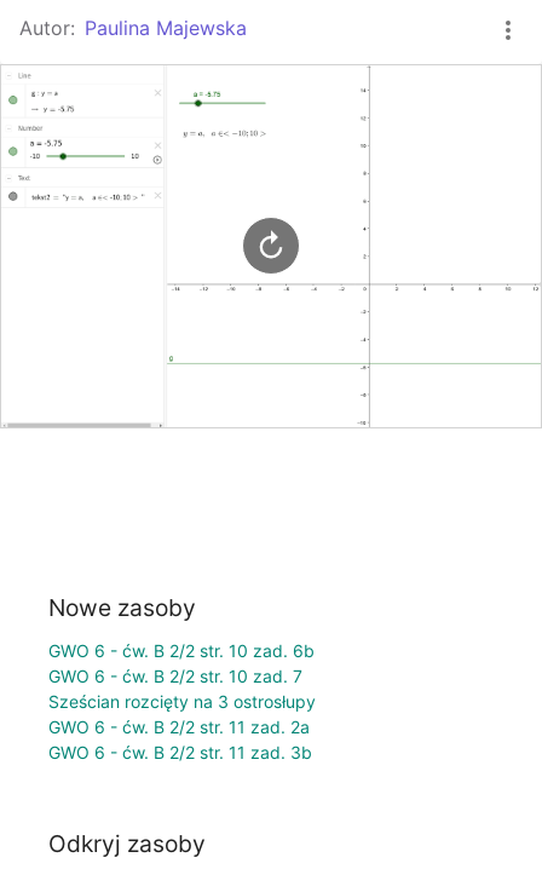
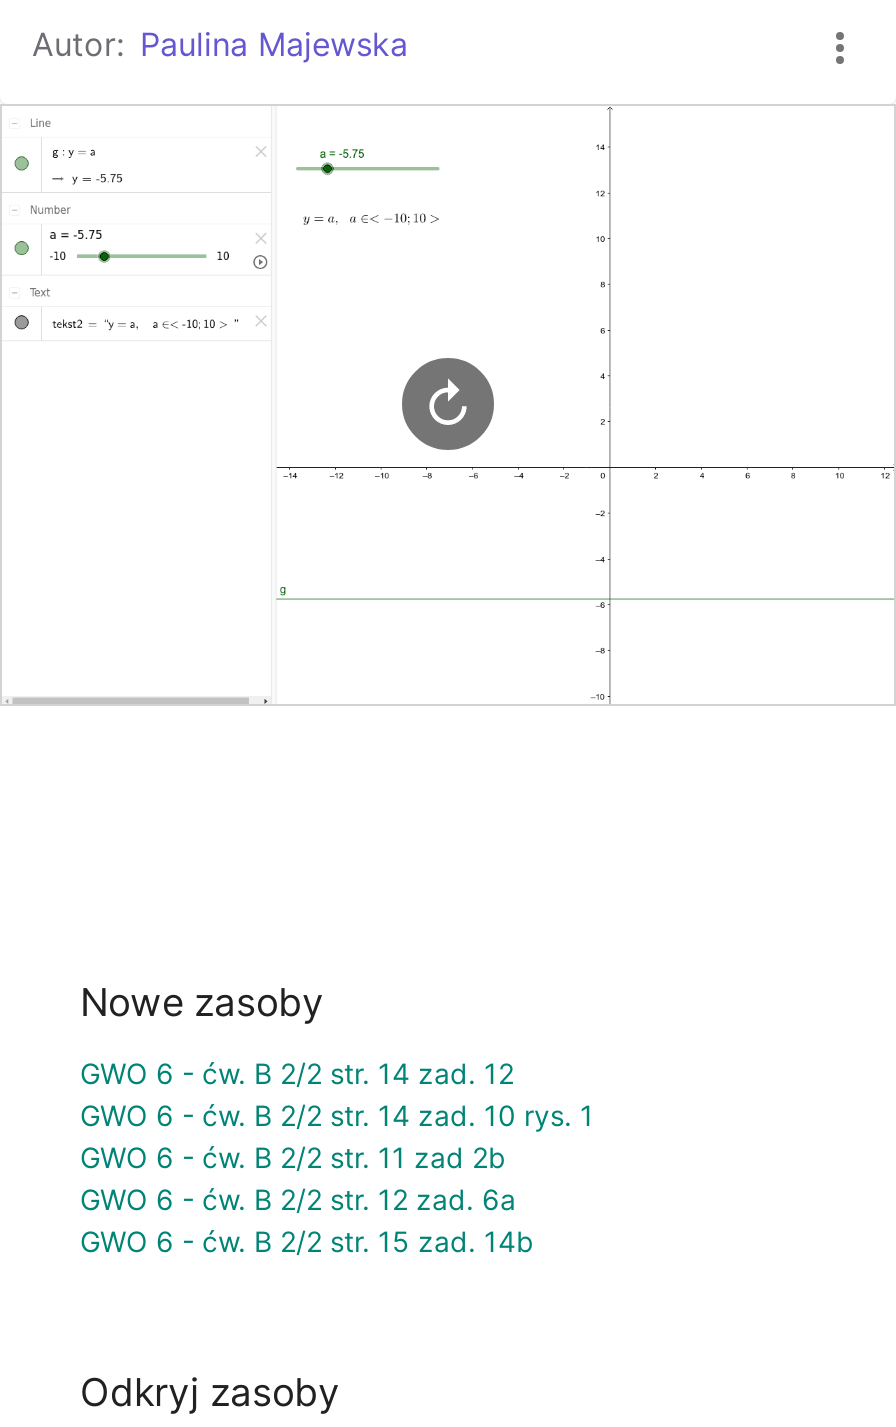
- GWO 6 - ćw. B 2/2 str. 10 zad. 6b
- GWO 6 - ćw. B 2/2 str. 10 zad. 7
- Sześcian rozcięty na 3 ostrosłupy
- GWO 6 - ćw. B 2/2 str. 11 zad. 2a
- GWO 6 - ćw. B 2/2 str. 11 zad. 3b
+ GWO 6 - ćw. B 2/2 str. 14 zad. 12
+ GWO 6 - ćw. B 2/2 str. 14 zad. 10 rys. 1
+ GWO 6 - ćw. B 2/2 str. 11 zad 2b
+ GWO 6 - ćw. B 2/2 str. 12 zad. 6a
+ GWO 6 - ćw. B 2/2 str. 15 zad. 14b
